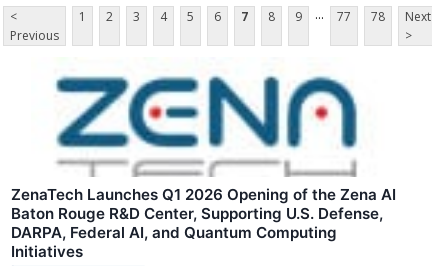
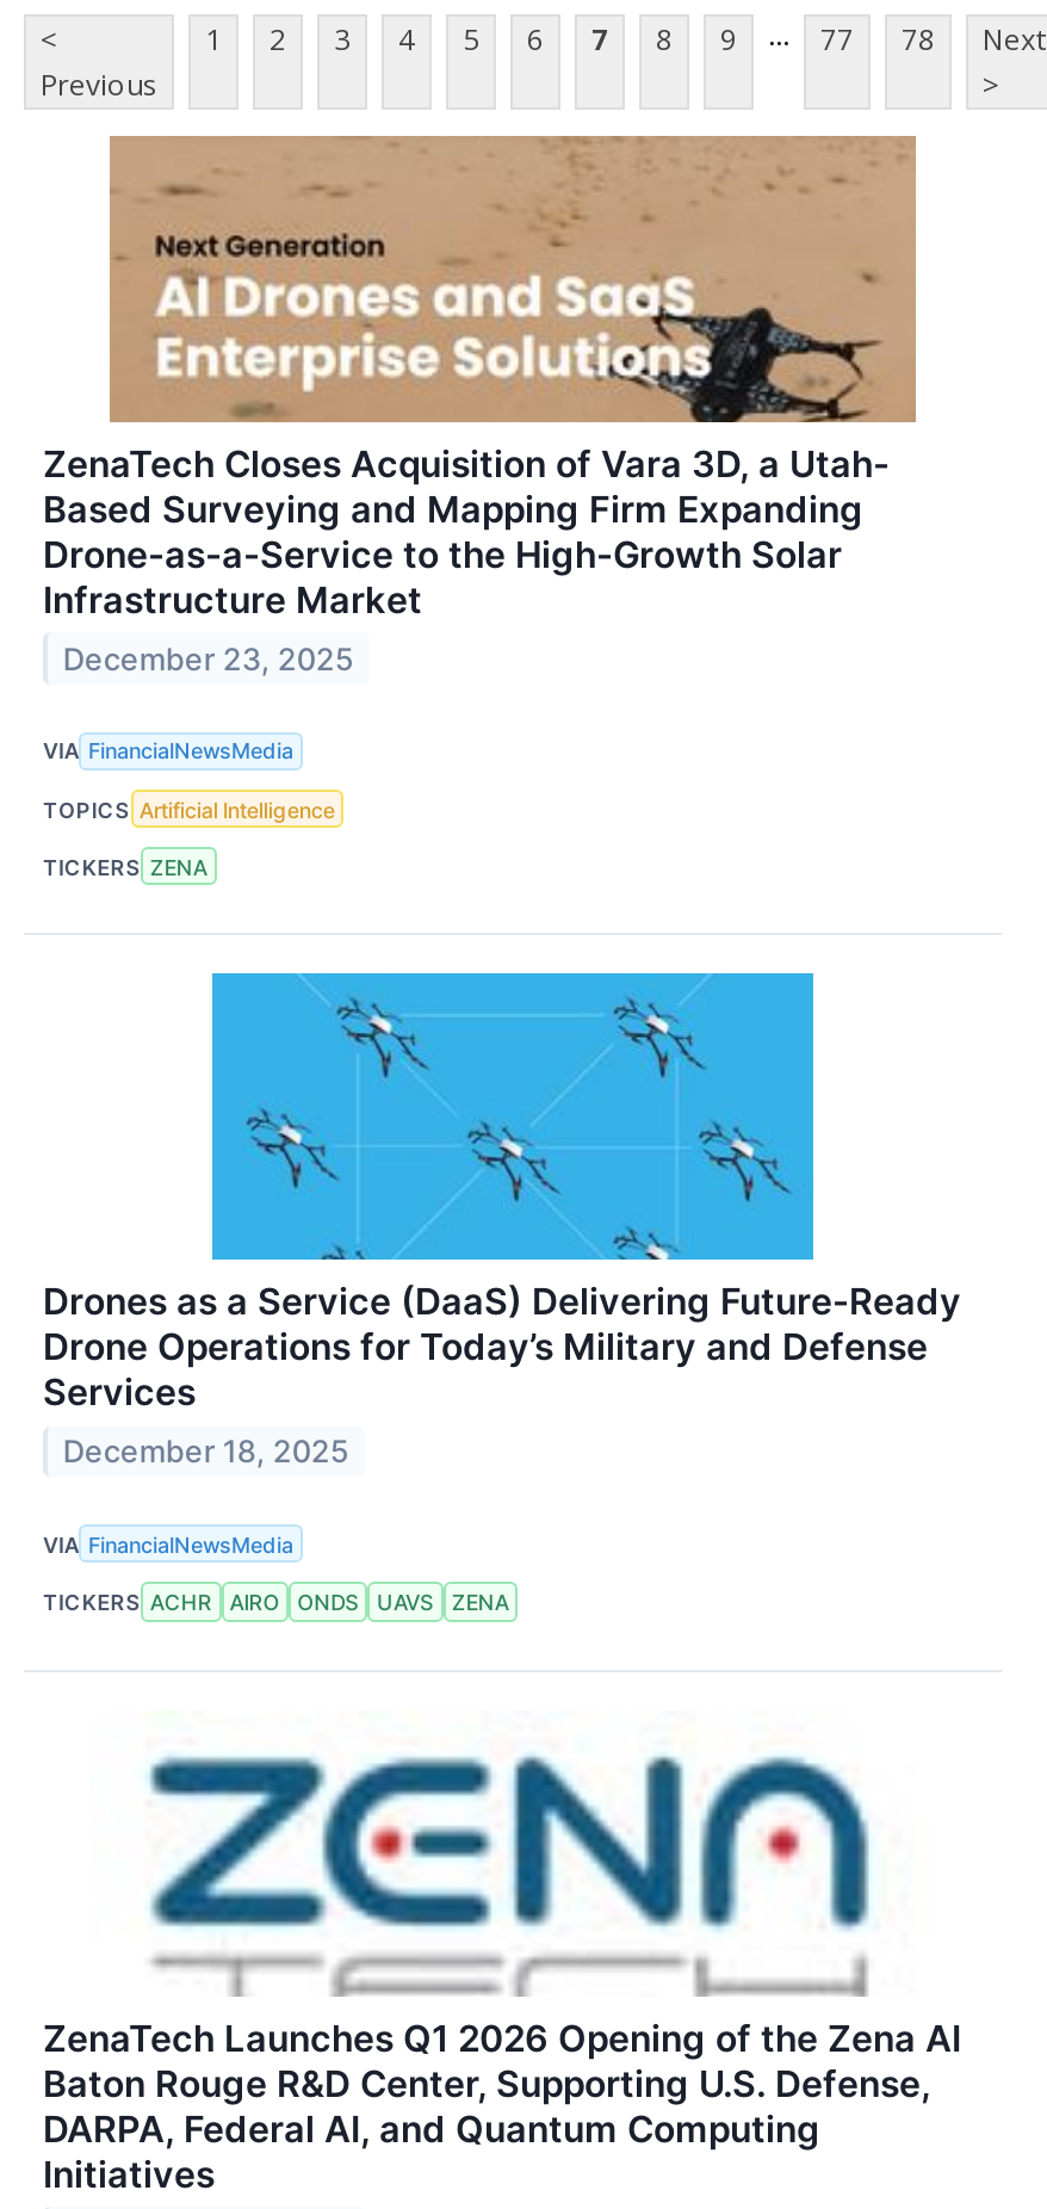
+ [image]
+ ZenaTech Closes Acquisition of Vara 3D, a Utah-
+ Based Surveying and Mapping Firm Expanding
+ Drone-as-a-Service to the High-Growth Solar
+ Infrastructure Market
+ December 23, 2025
+ VIA FinancialNewsMedia
+ TOPICS Artificial Intelligence
+ TICKERS ZENA

+ [image]
+ Drones as a Service (DaaS) Delivering Future-Ready
+ Drone Operations for Today’s Military and Defense
+ Services
+ December 18, 2025
+ VIA FinancialNewsMedia
+ TICKERS ACHR
+ AIRO
+ ONDS
+ UAVS
+ ZENA
